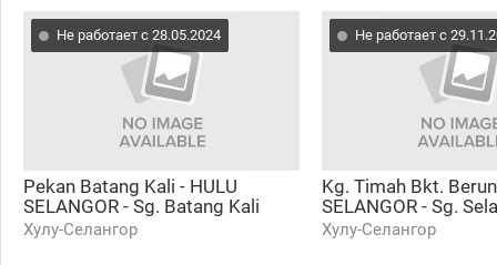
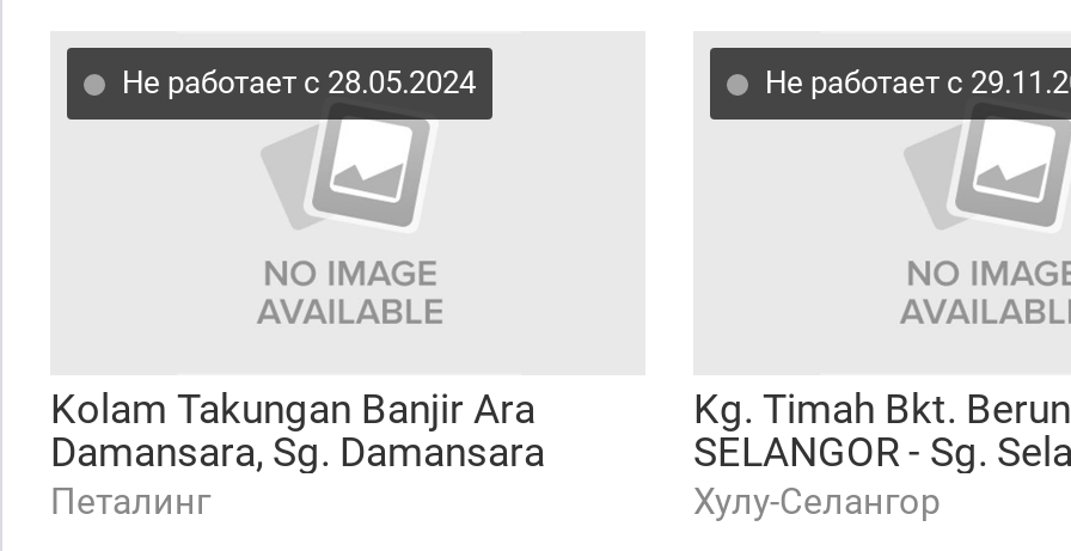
- Pekan Batang Kali - HULU
- SELANGOR - Sg. Batang Kali
- Хулу-Селангор
+ Kolam Takungan Banjir Ara
+ Damansara, Sg. Damansara
+ Петалинг
